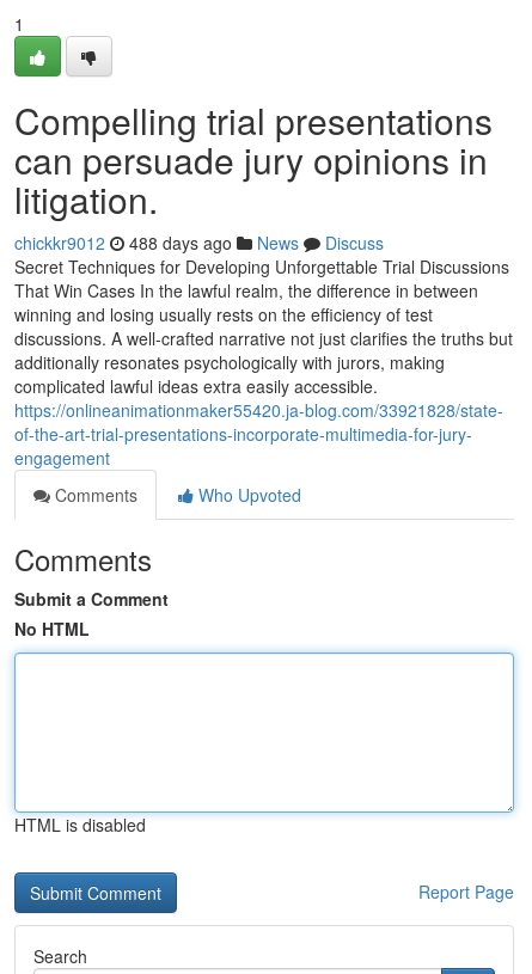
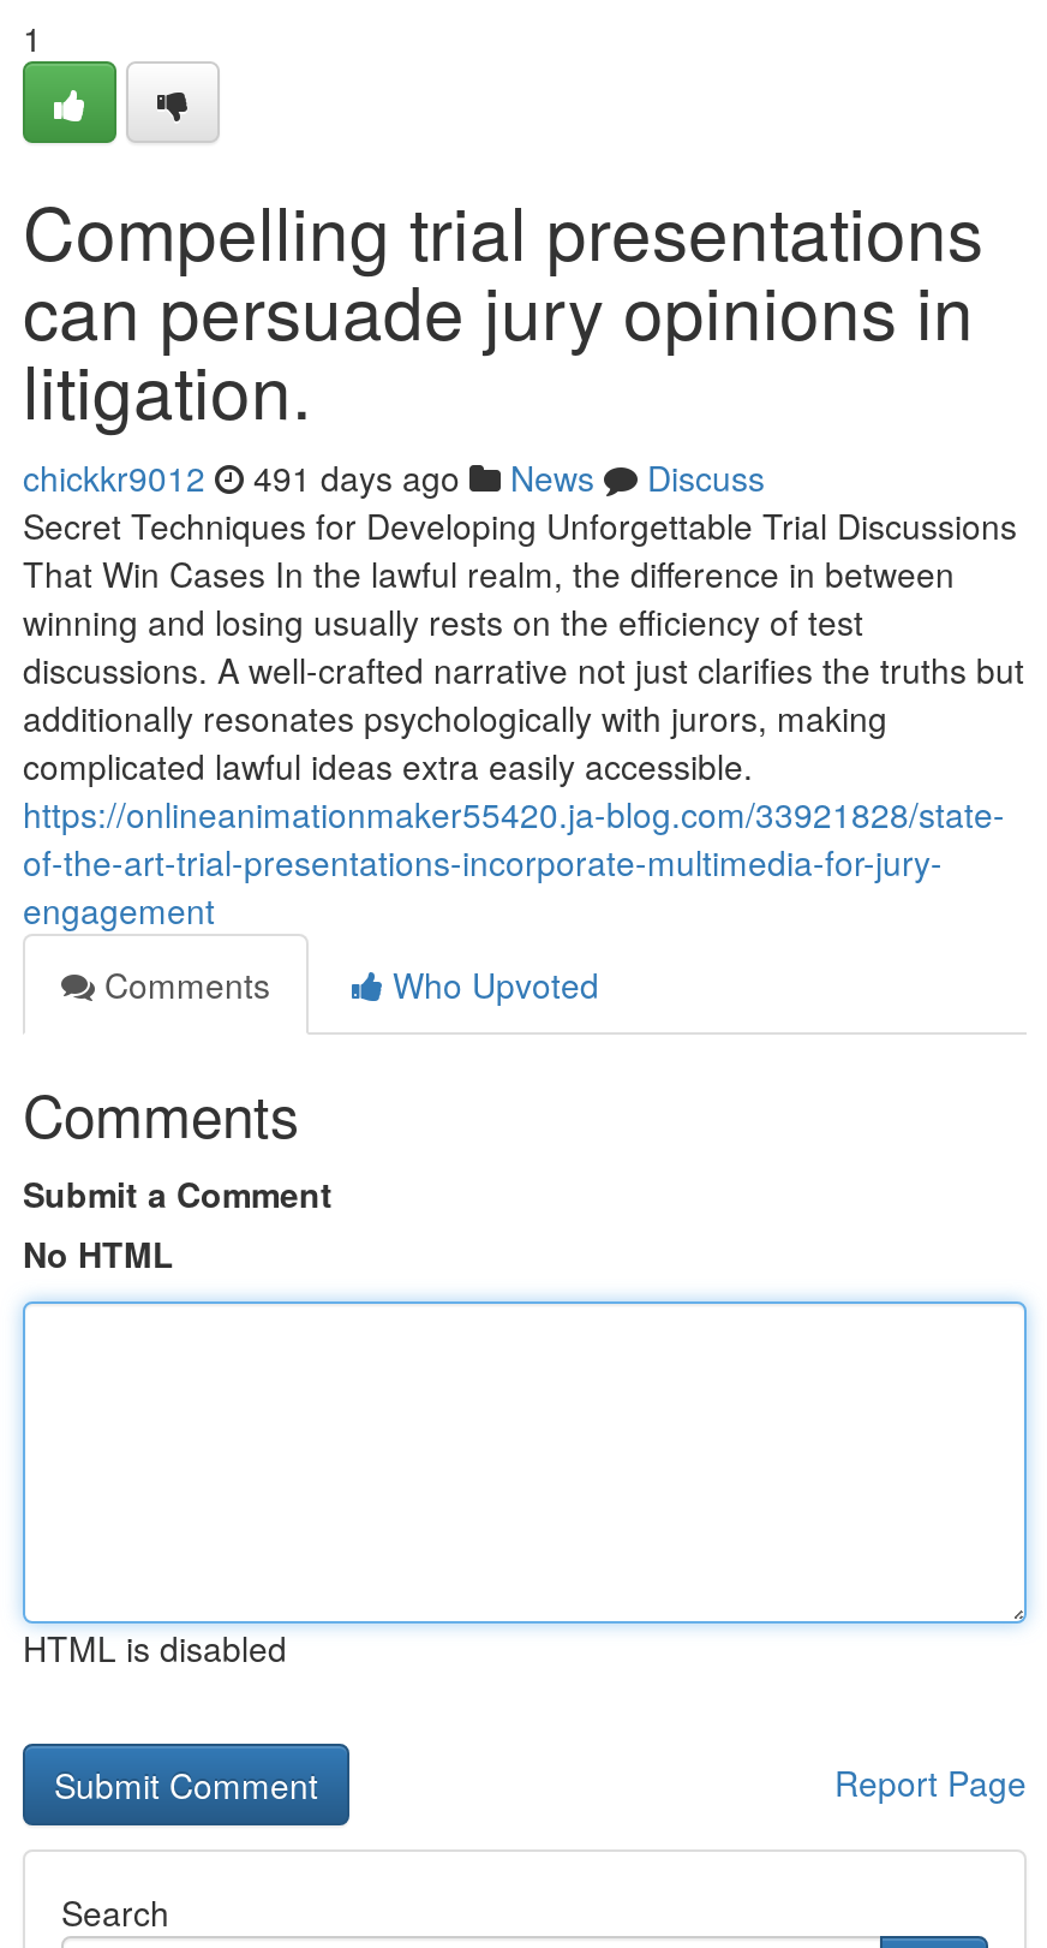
- chickkr9012 488 days ago News Discuss
+ chickkr9012 491 days ago News Discuss
